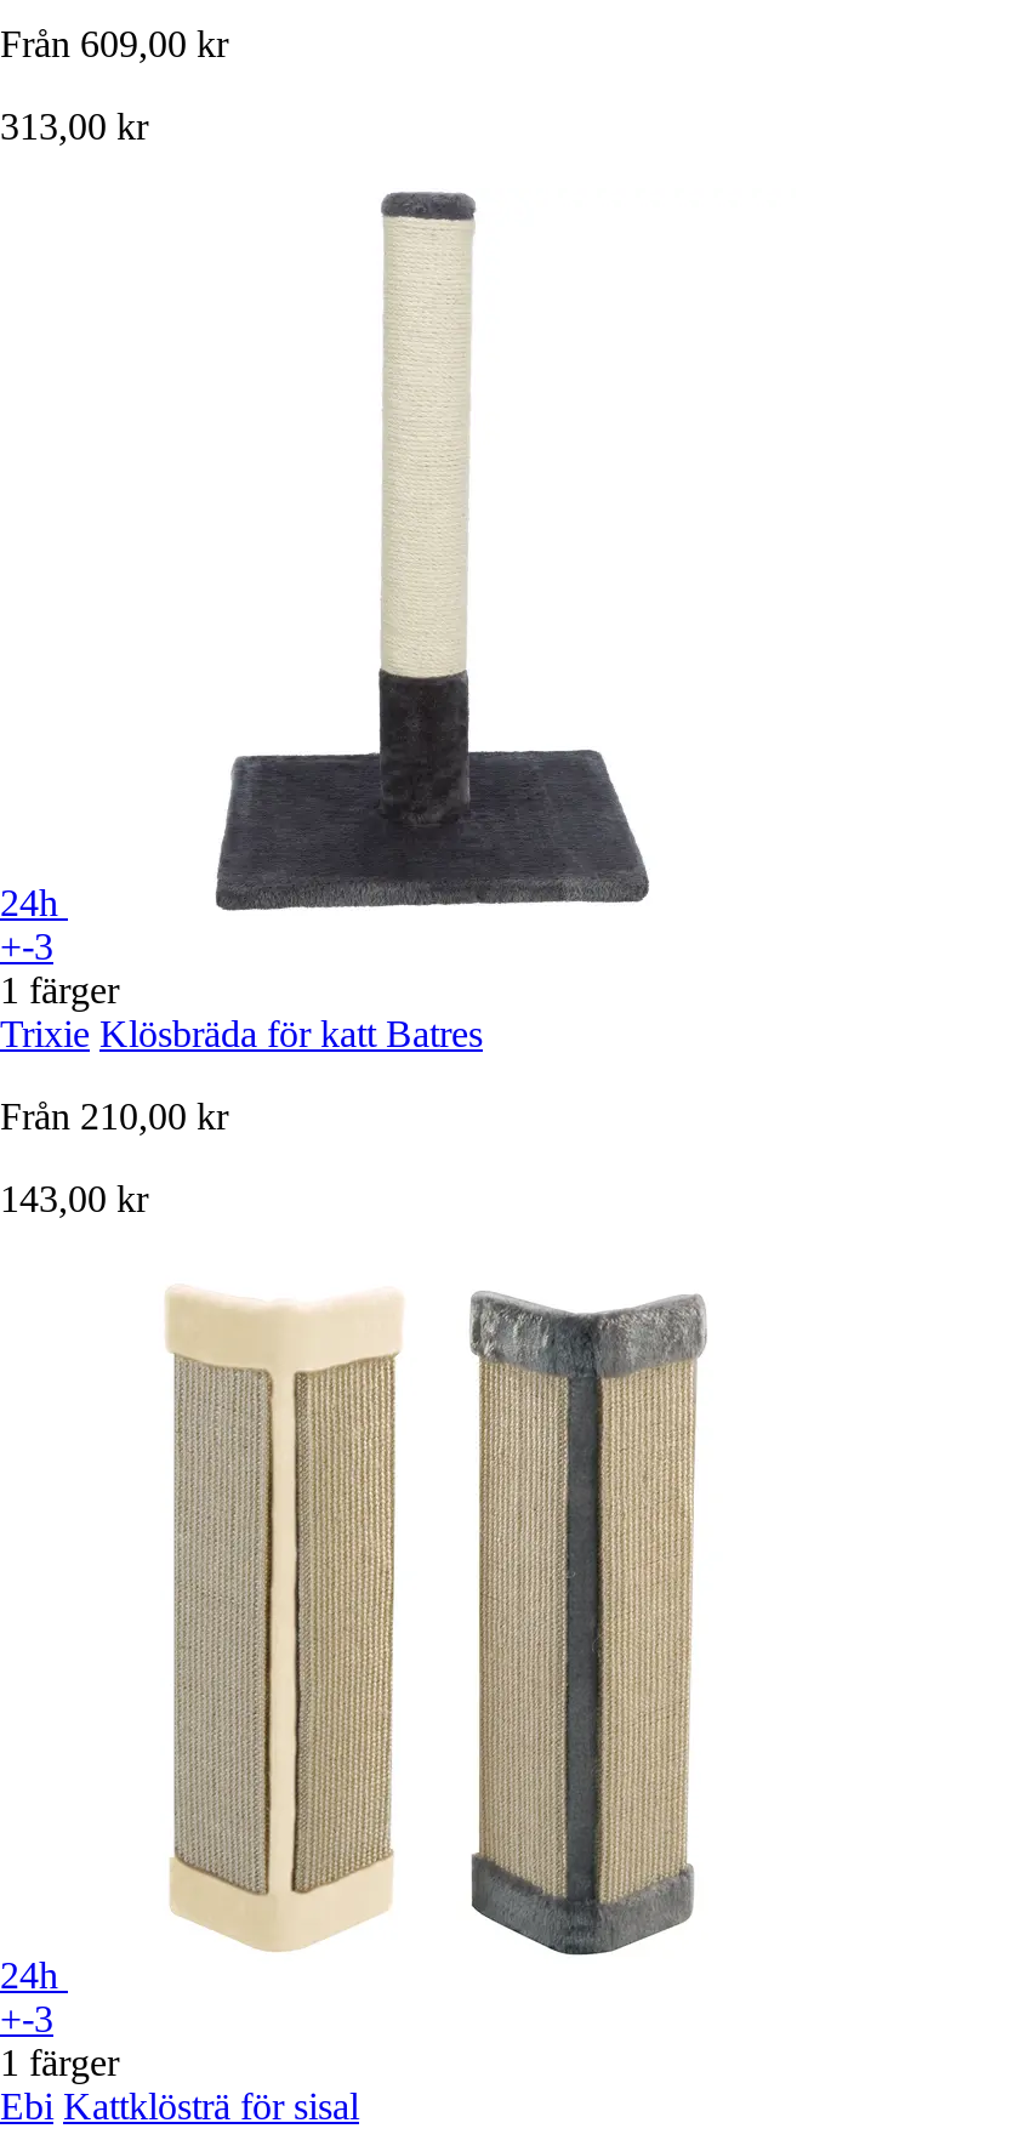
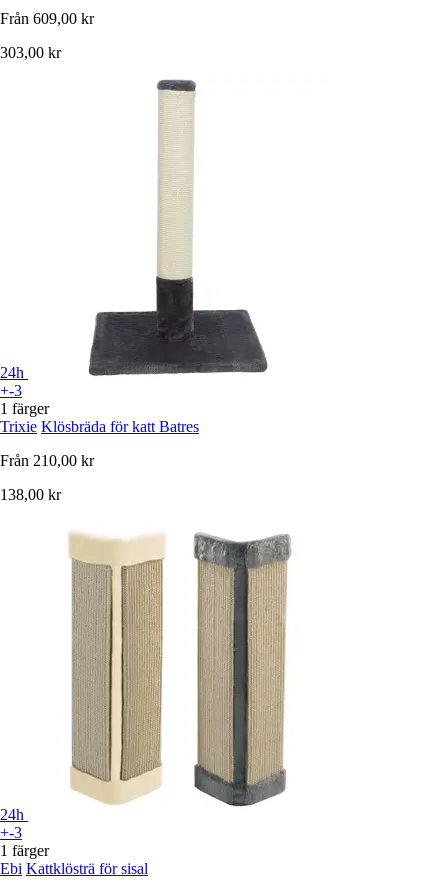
- 313,00 kr
+ 303,00 kr

- 143,00 kr
+ 138,00 kr
